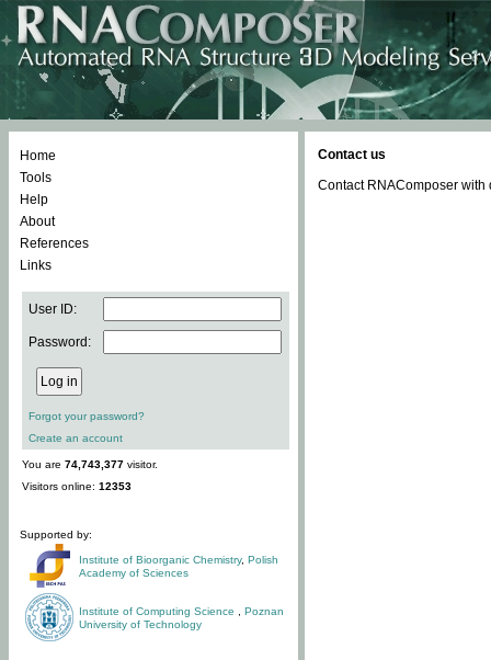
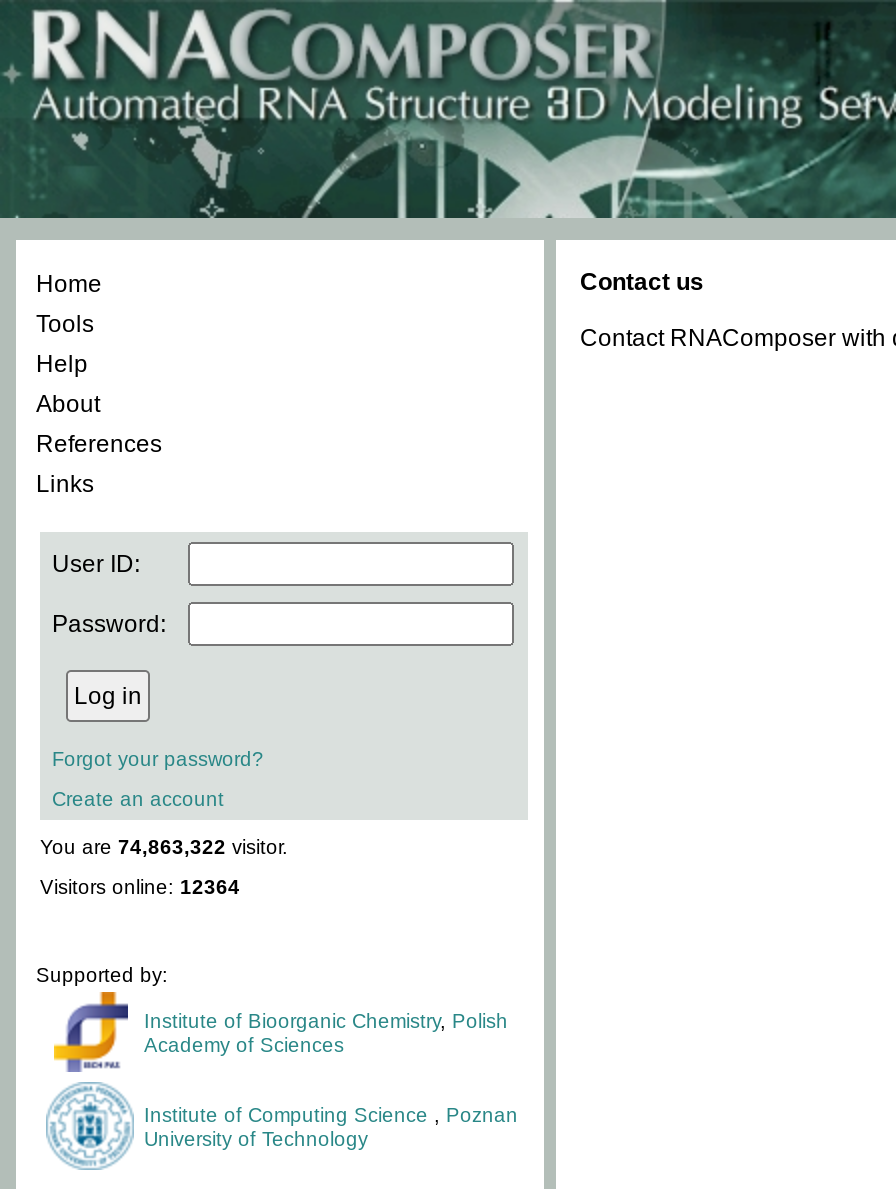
- You are 74,743,377 visitor.
+ You are 74,863,322 visitor.

- Visitors online: 12353
+ Visitors online: 12364
